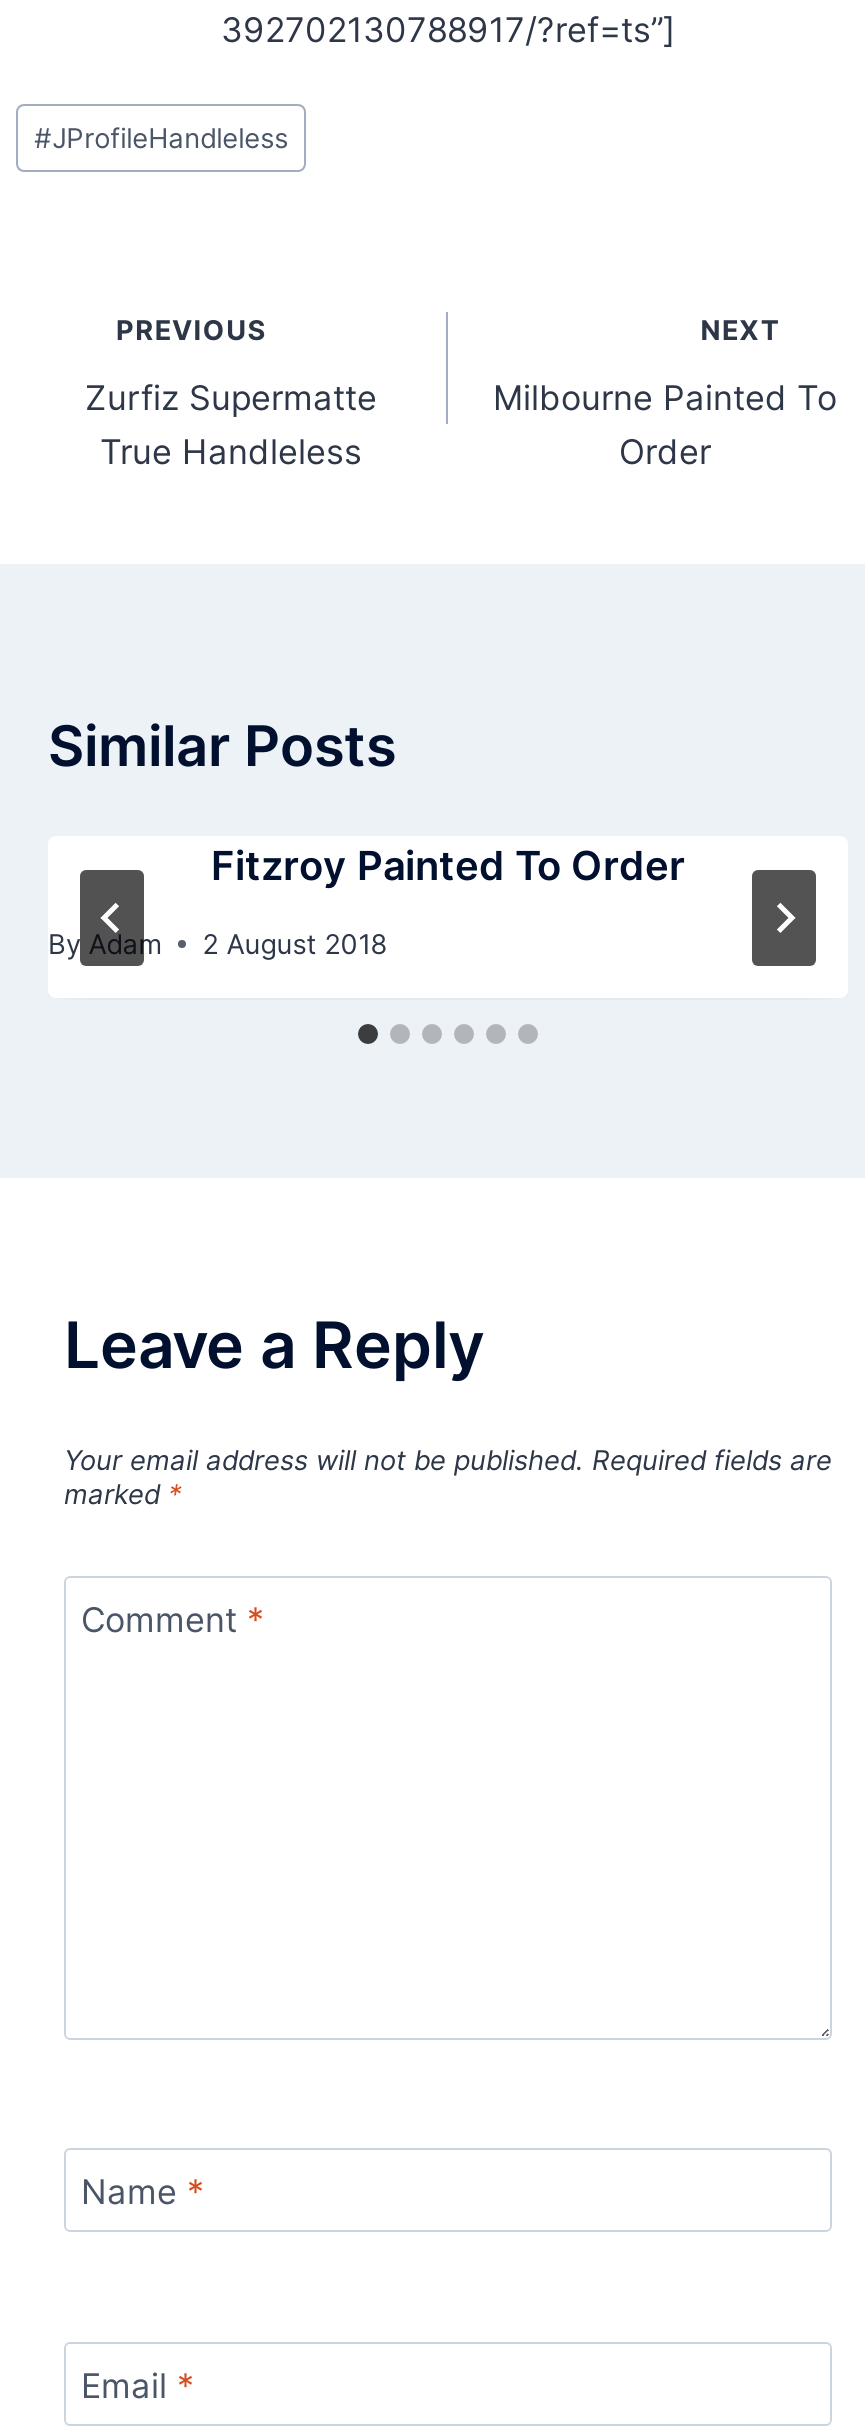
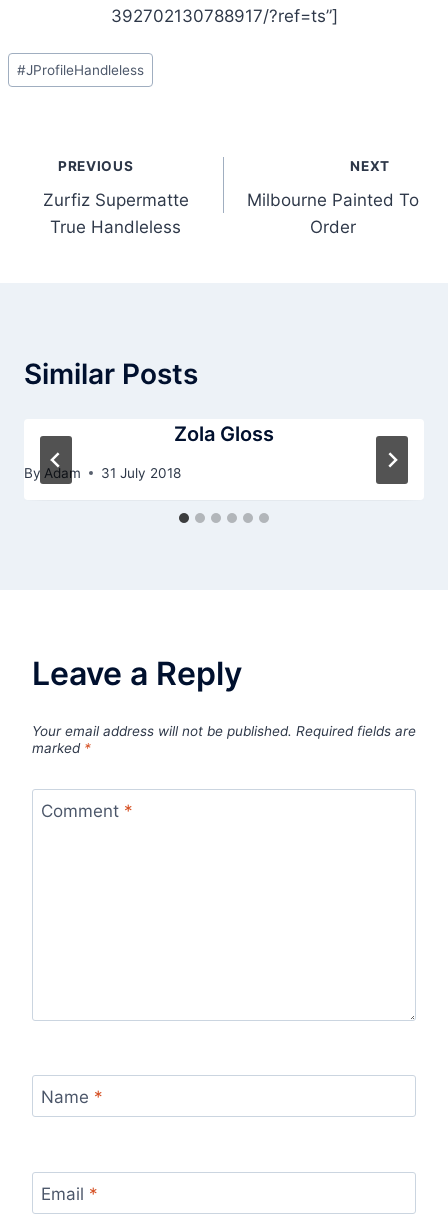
- Fitzroy Painted To Order
+ Zola Gloss

- By Adam 2 August 2018
+ By Adam 31 July 2018
